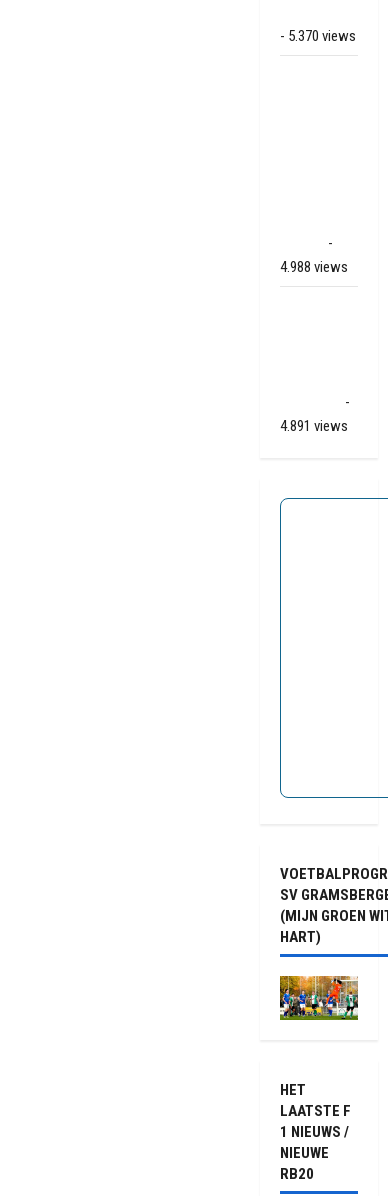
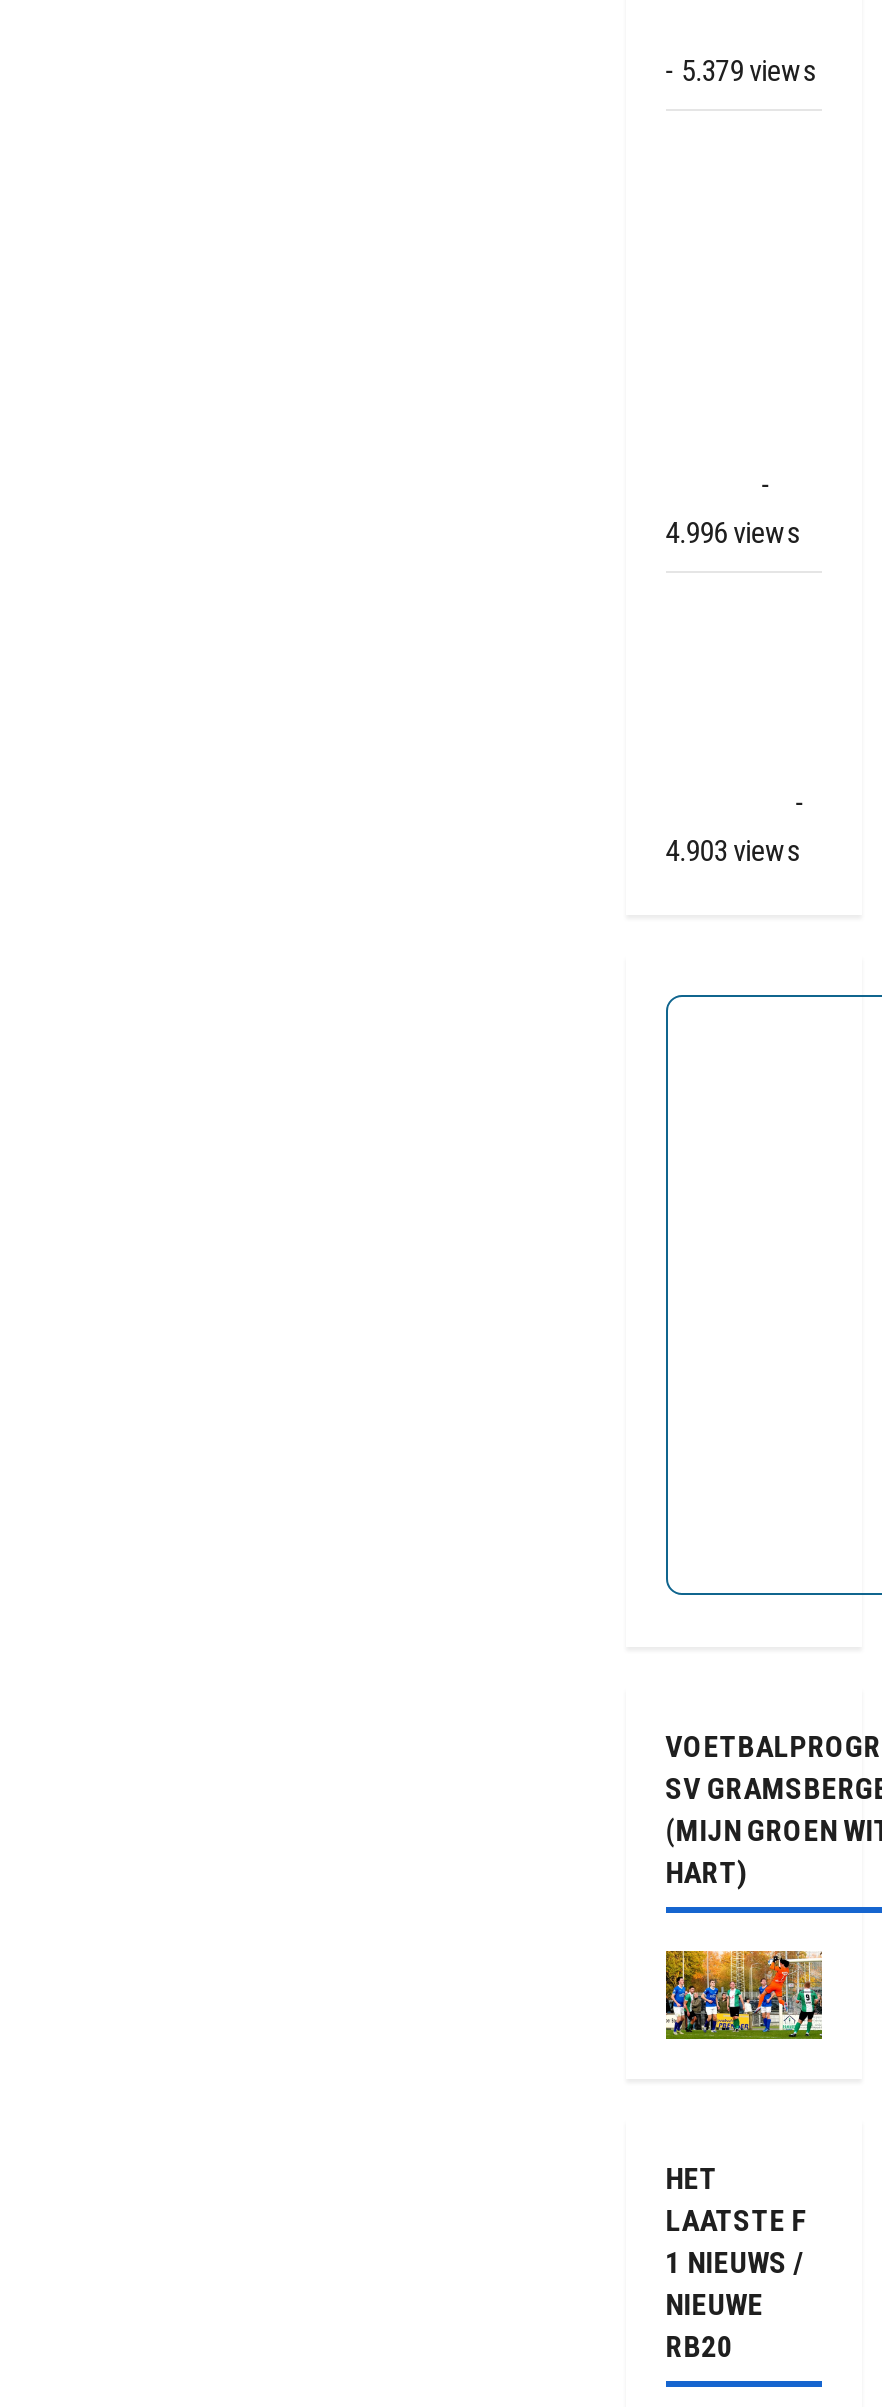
- - 5.370 views
+ - 5.379 views

- 4.988 views
+ 4.996 views

- 4.891 views
+ 4.903 views
